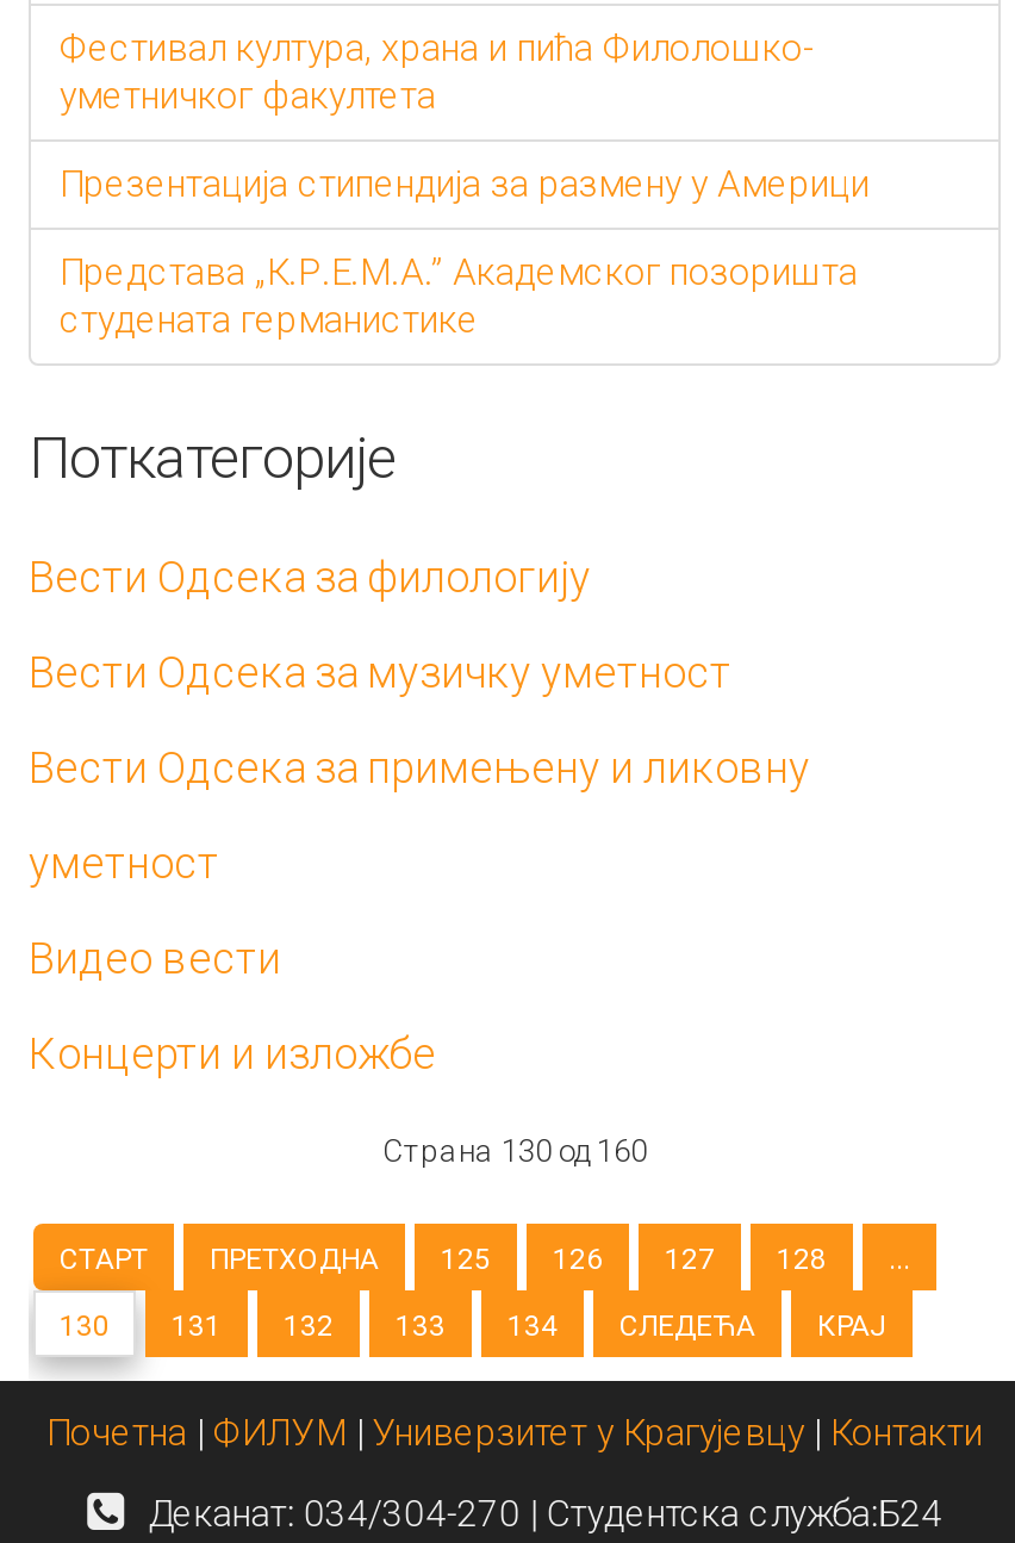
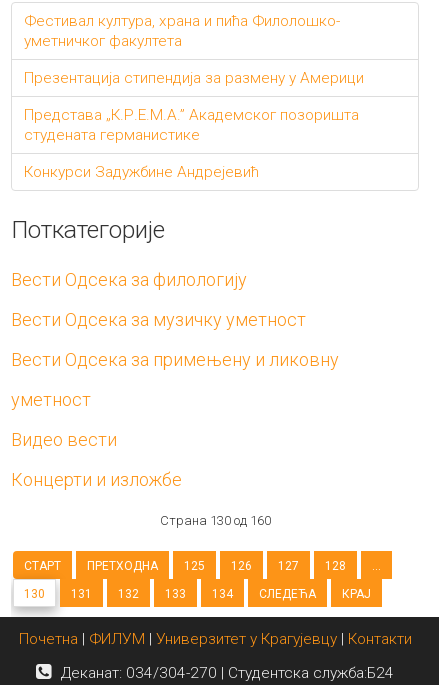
+ Конкурси Задужбине Андрејевић
